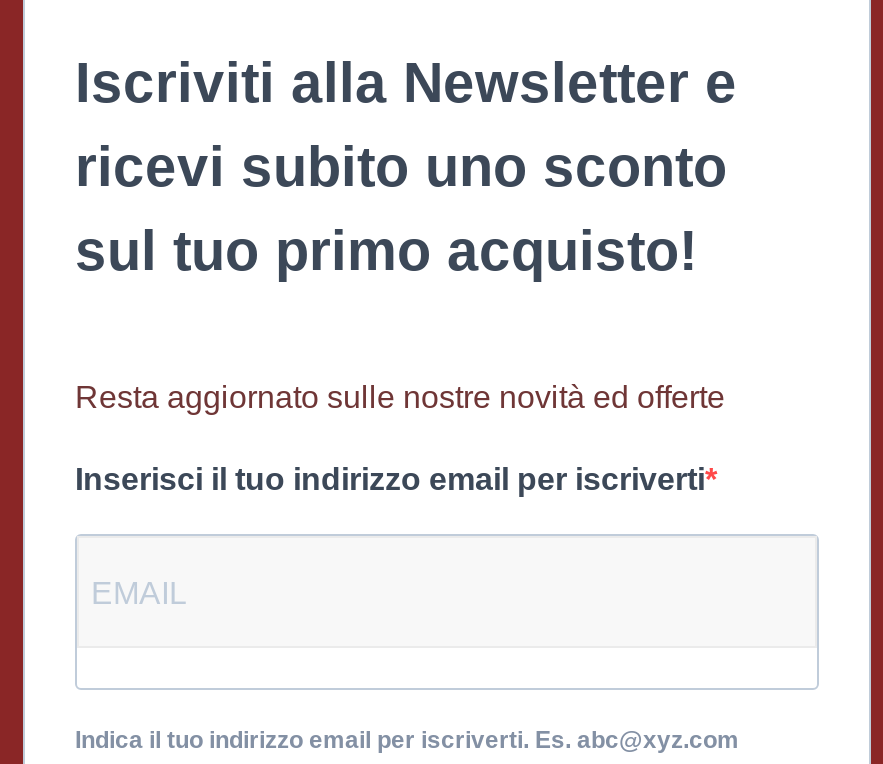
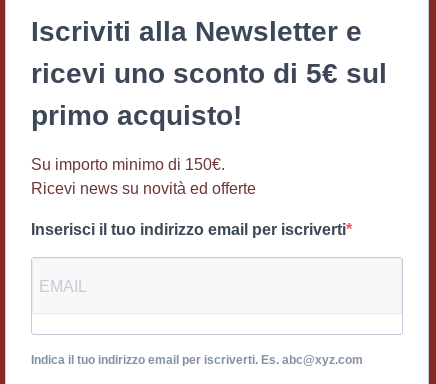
- ricevi subito uno sconto
- sul tuo primo acquisto!
+ ricevi uno sconto di 5€ sul
+ primo acquisto!

- Resta aggiornato sulle nostre novità ed offerte
+ Su importo minimo di 150€.
+ Ricevi news su novità ed offerte
